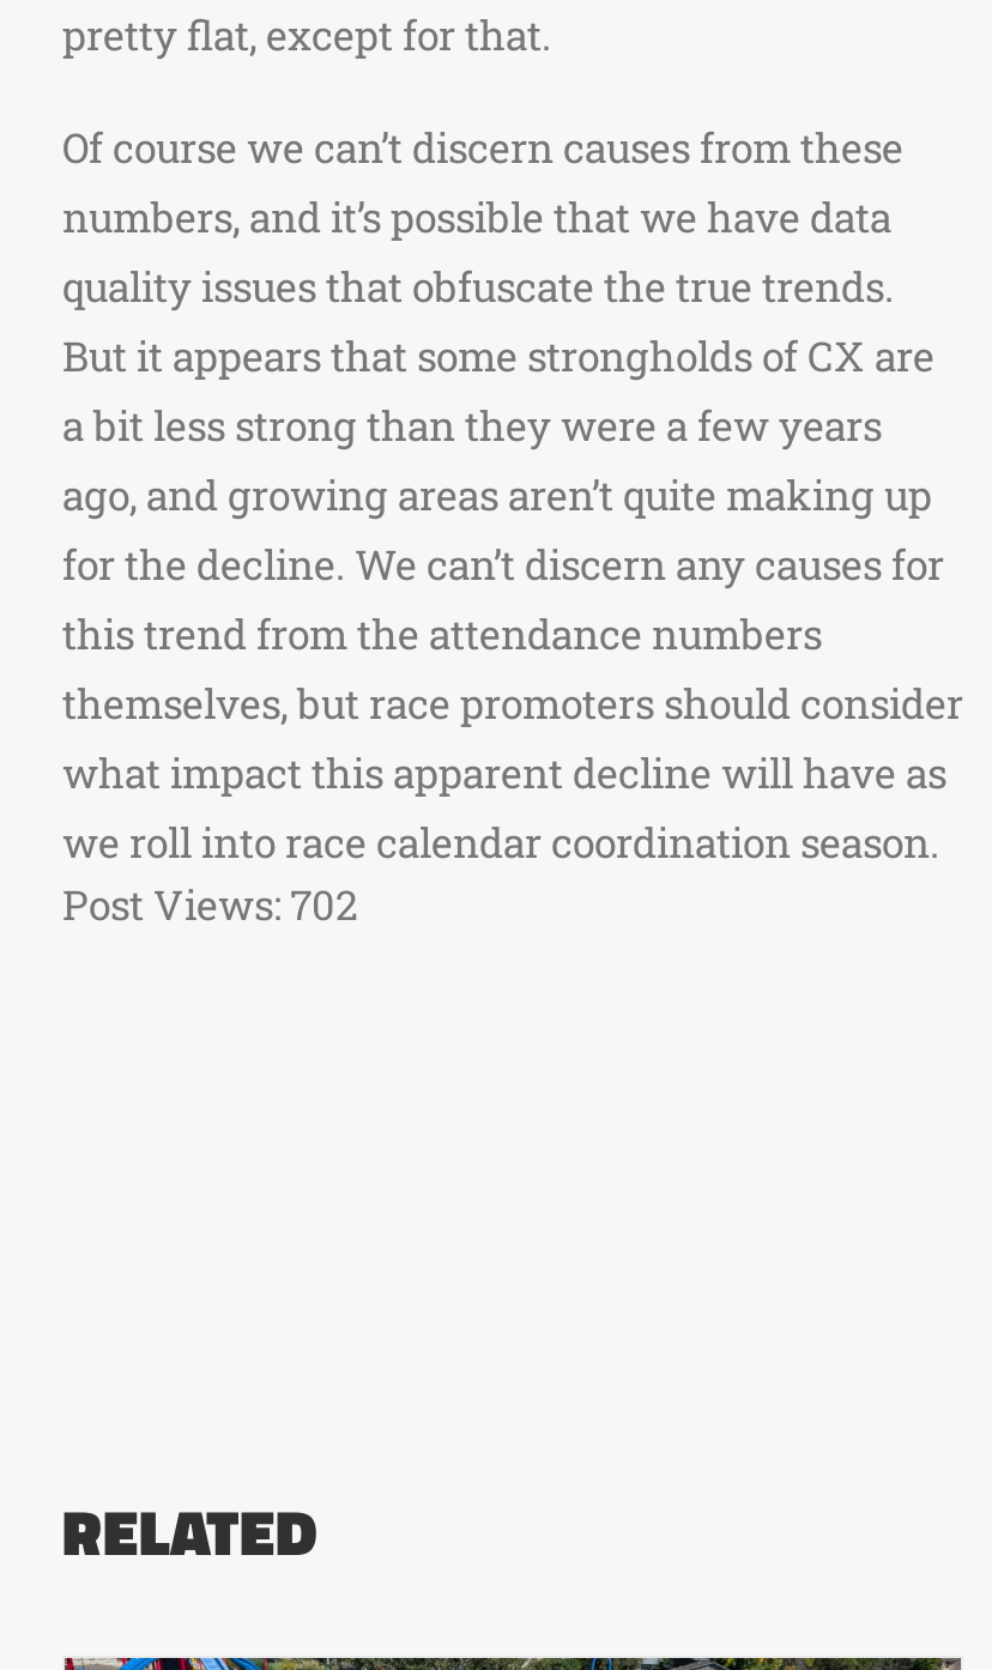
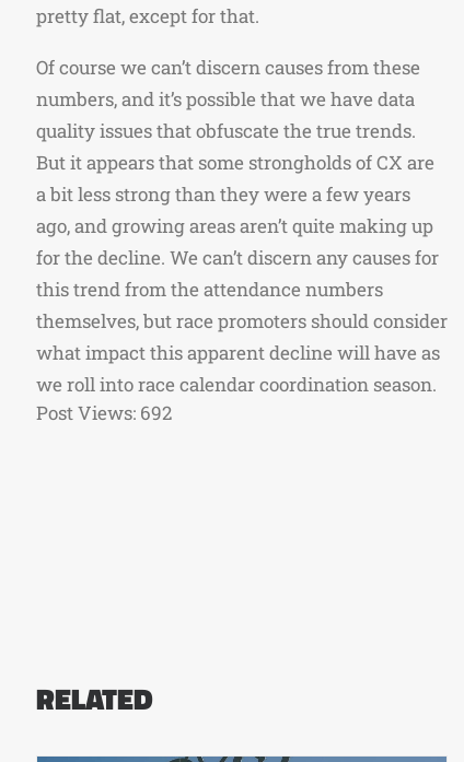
- Post Views: 702
+ Post Views: 692
